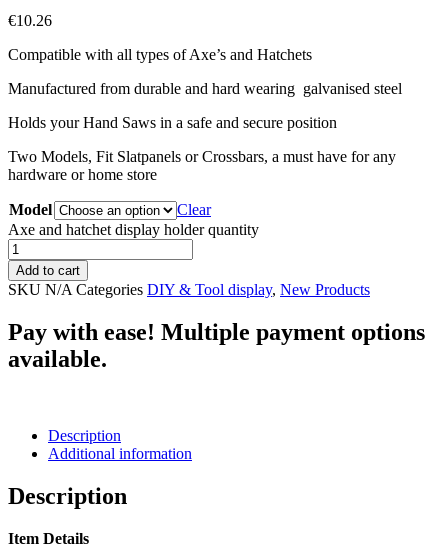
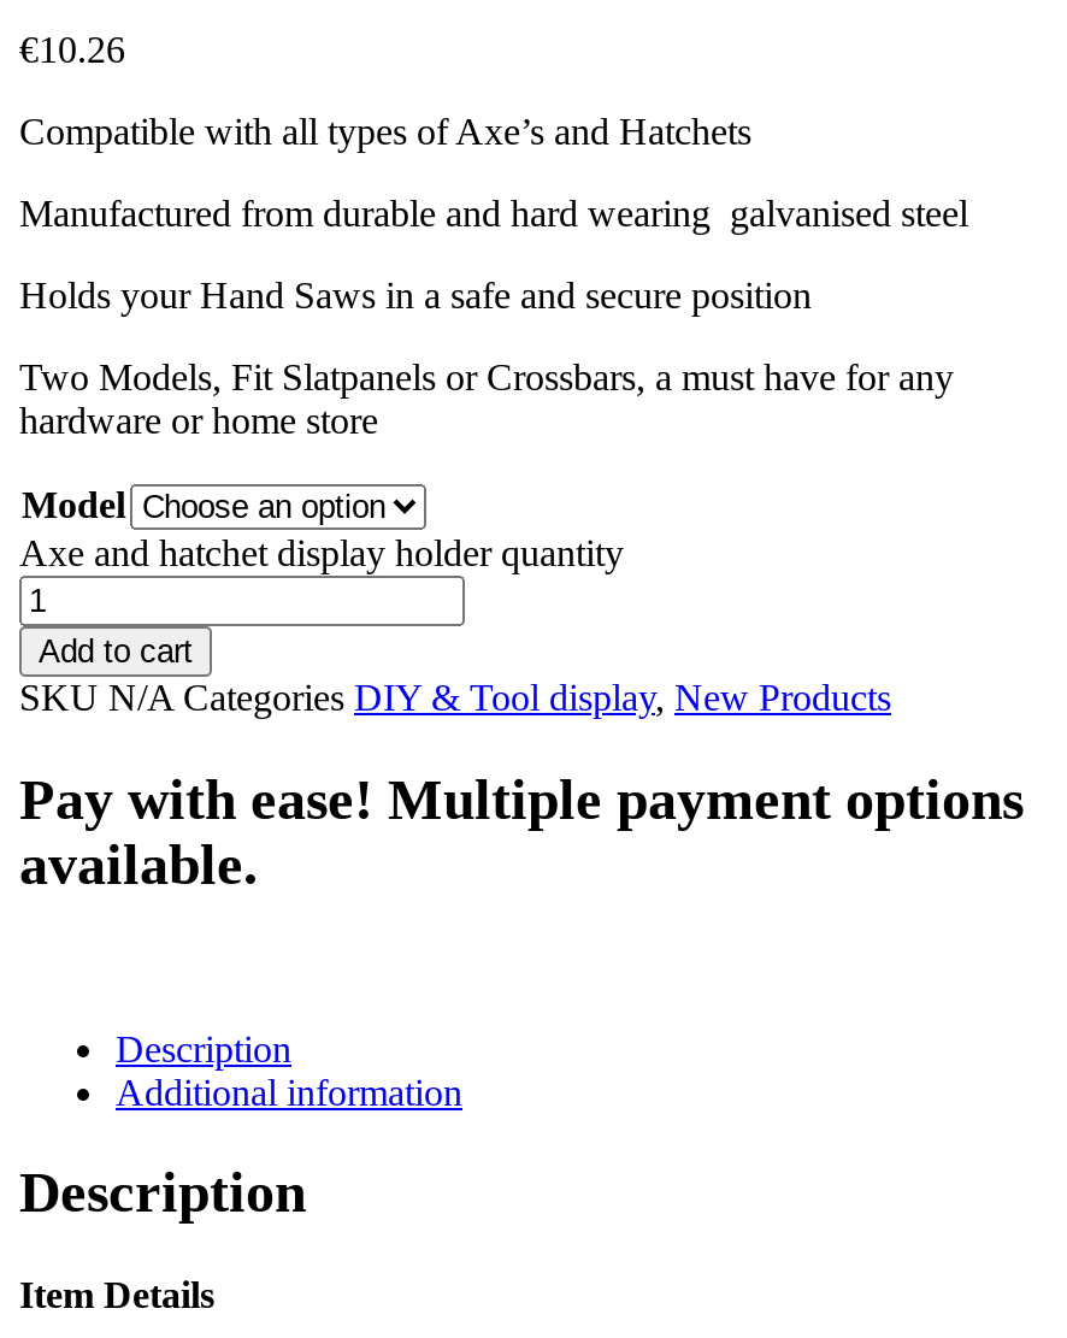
- Clear
